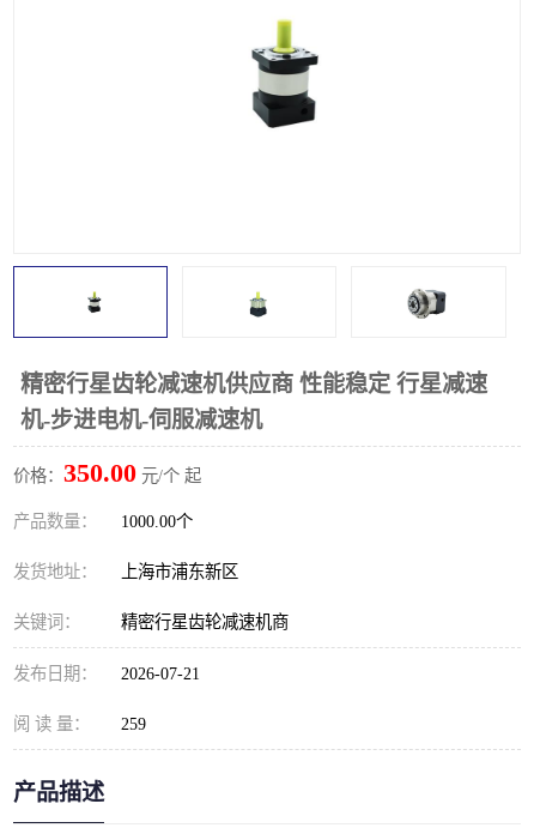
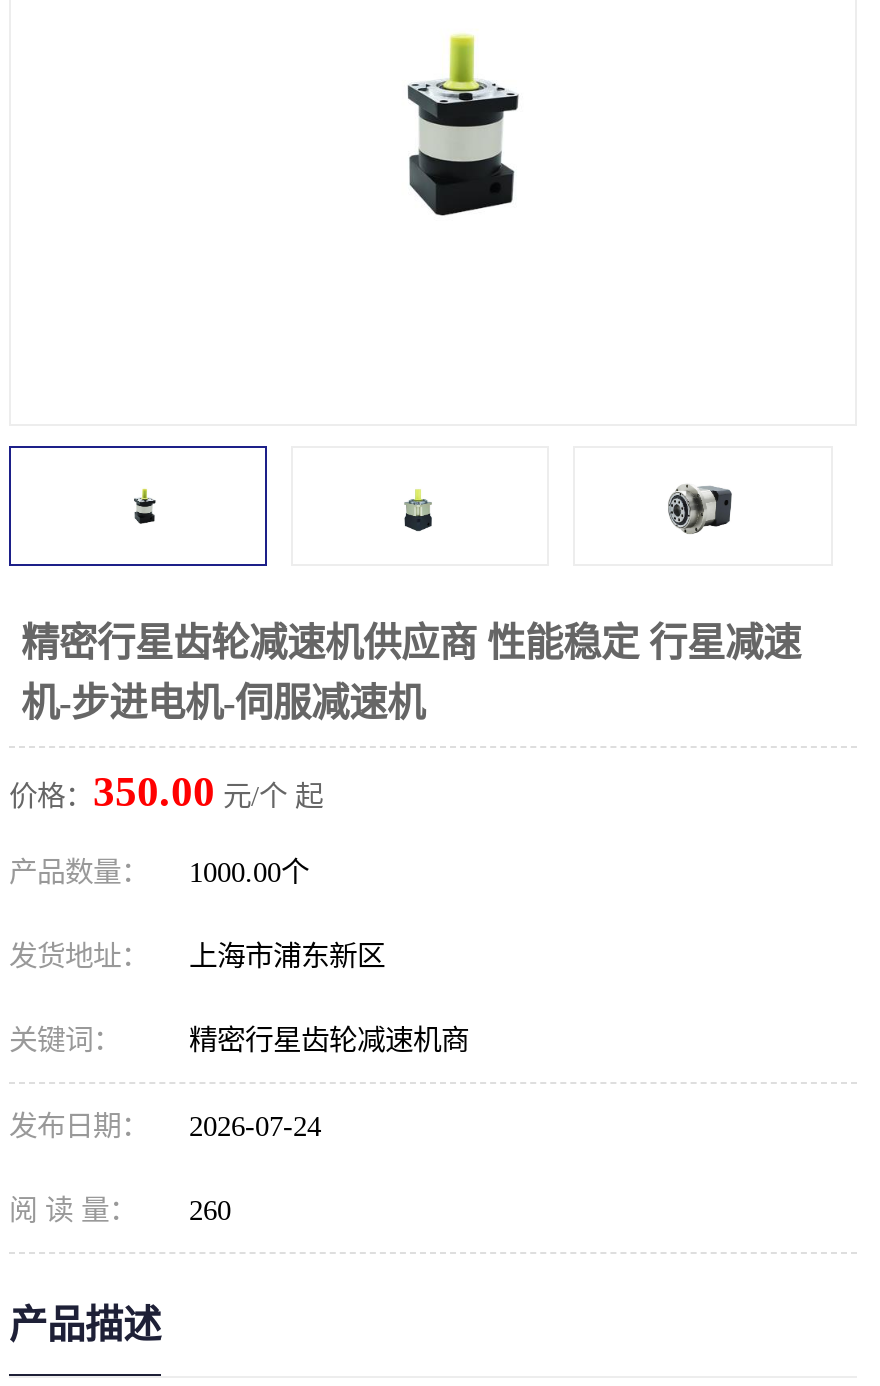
- 发布日期： 2026-07-21
+ 发布日期： 2026-07-24

- 阅 读 量： 259
+ 阅 读 量： 260
